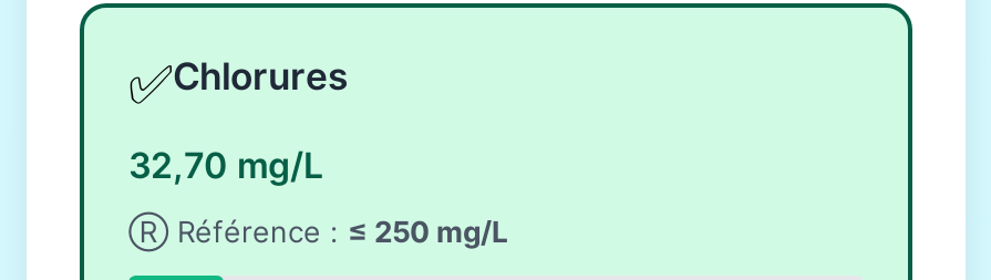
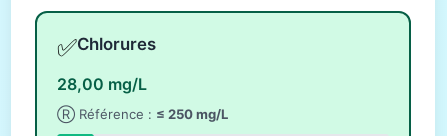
- 32,70 mg/L
+ 28,00 mg/L
